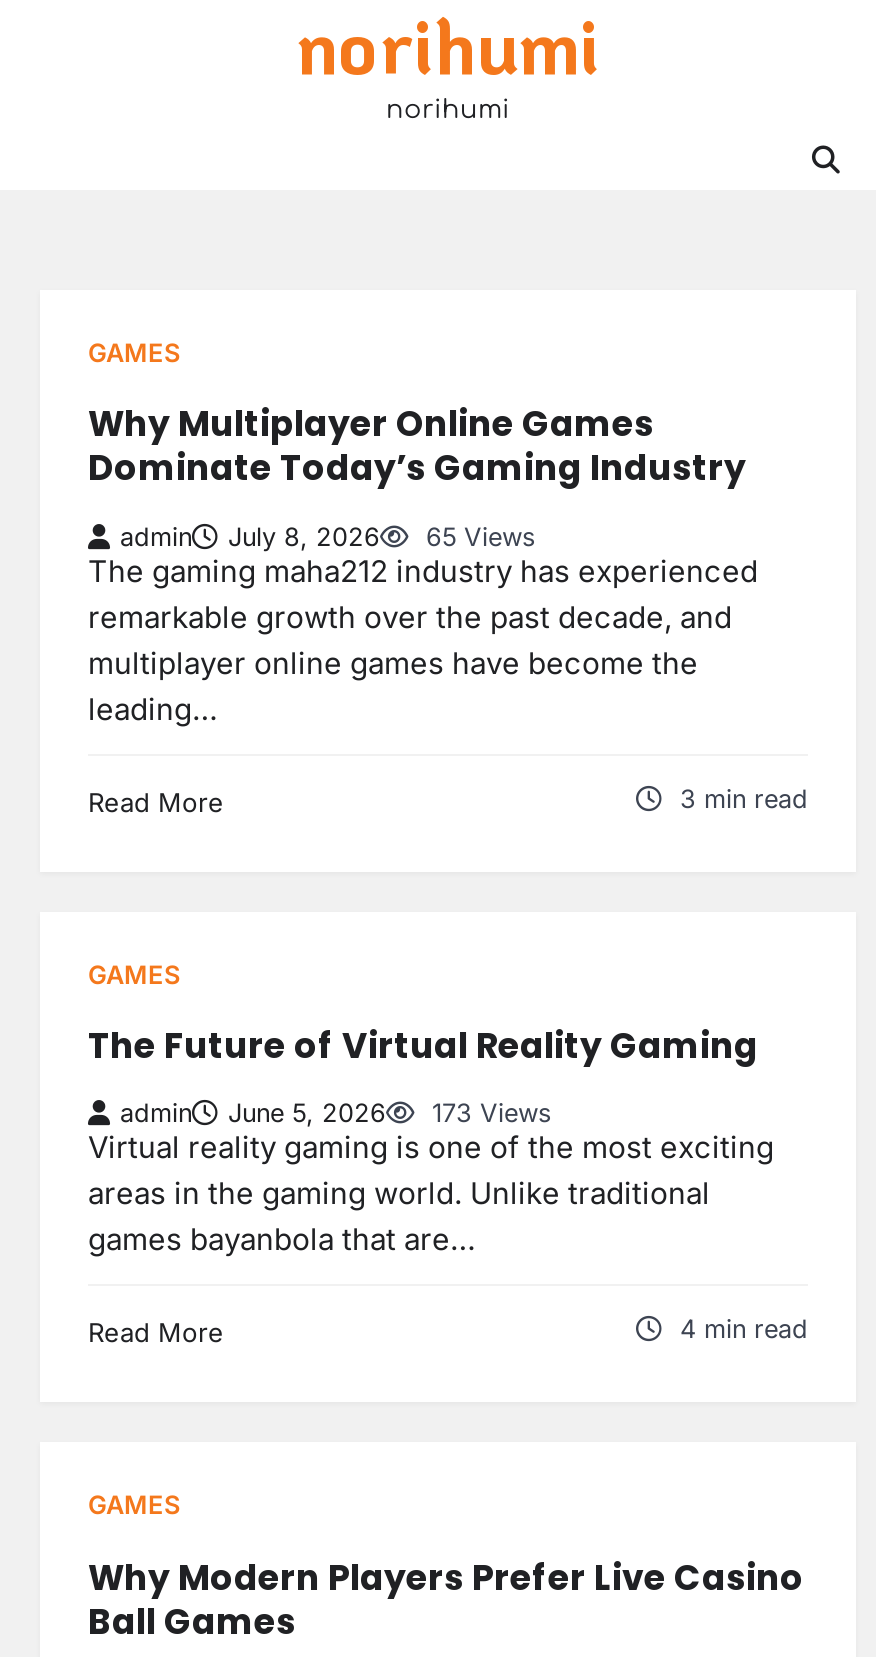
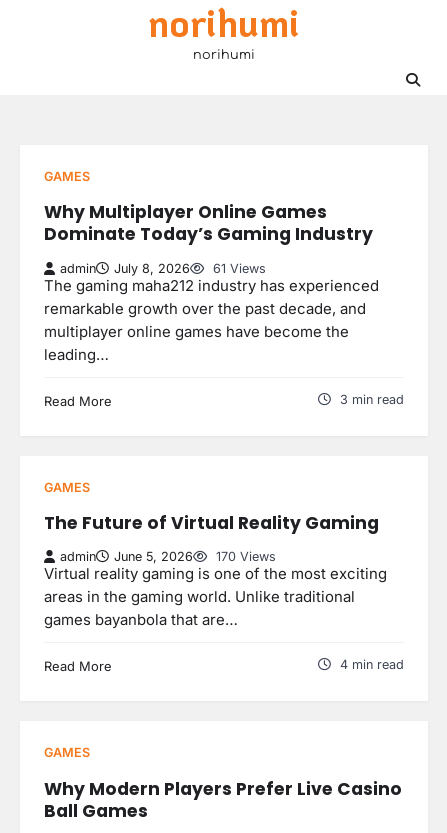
- admin July 8, 2026 65 Views
+ admin July 8, 2026 61 Views

- admin June 5, 2026 173 Views
+ admin June 5, 2026 170 Views
